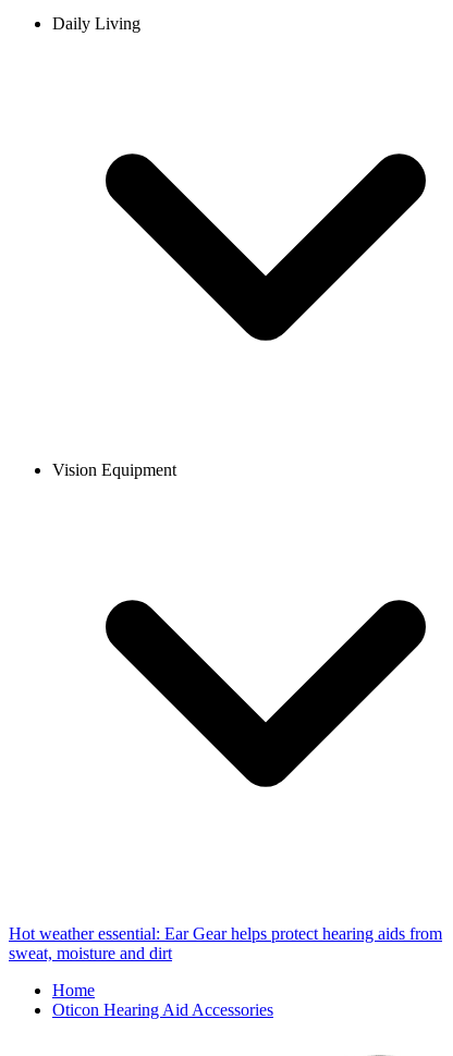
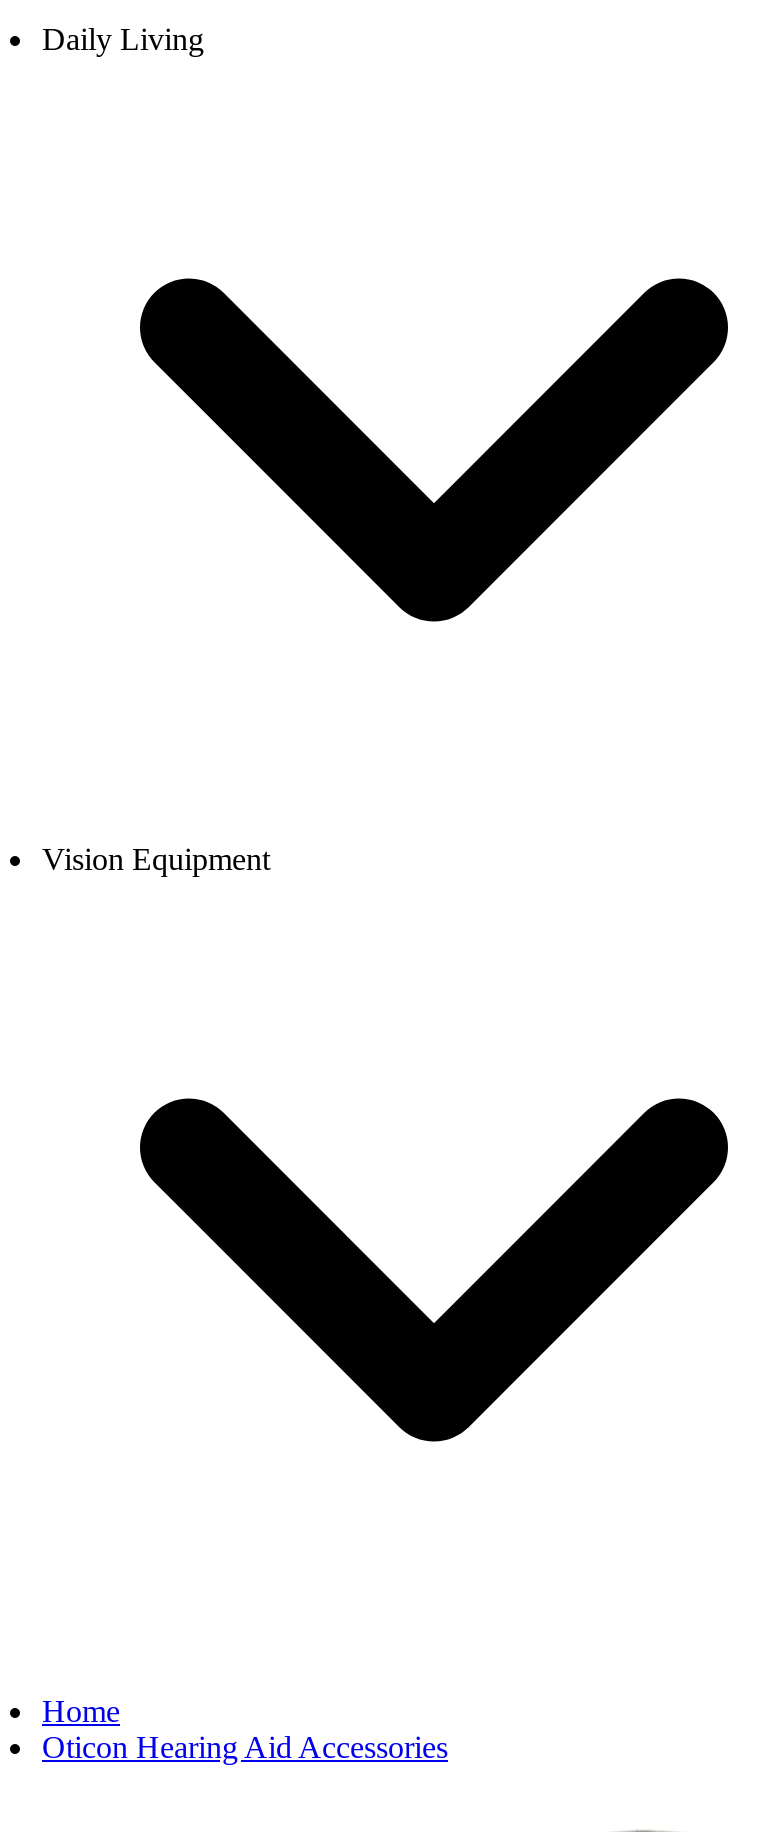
- Hot weather essential: Ear Gear helps protect hearing aids from
- sweat, moisture and dirt
